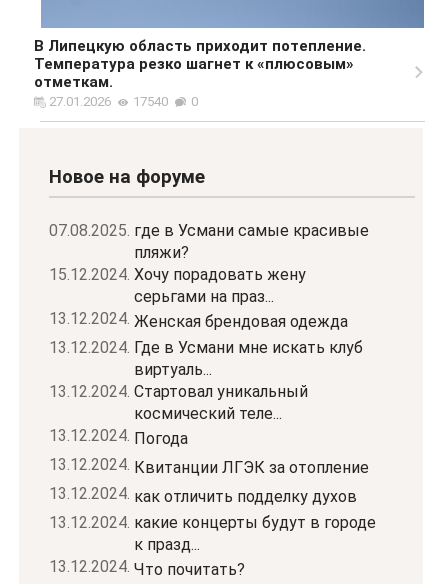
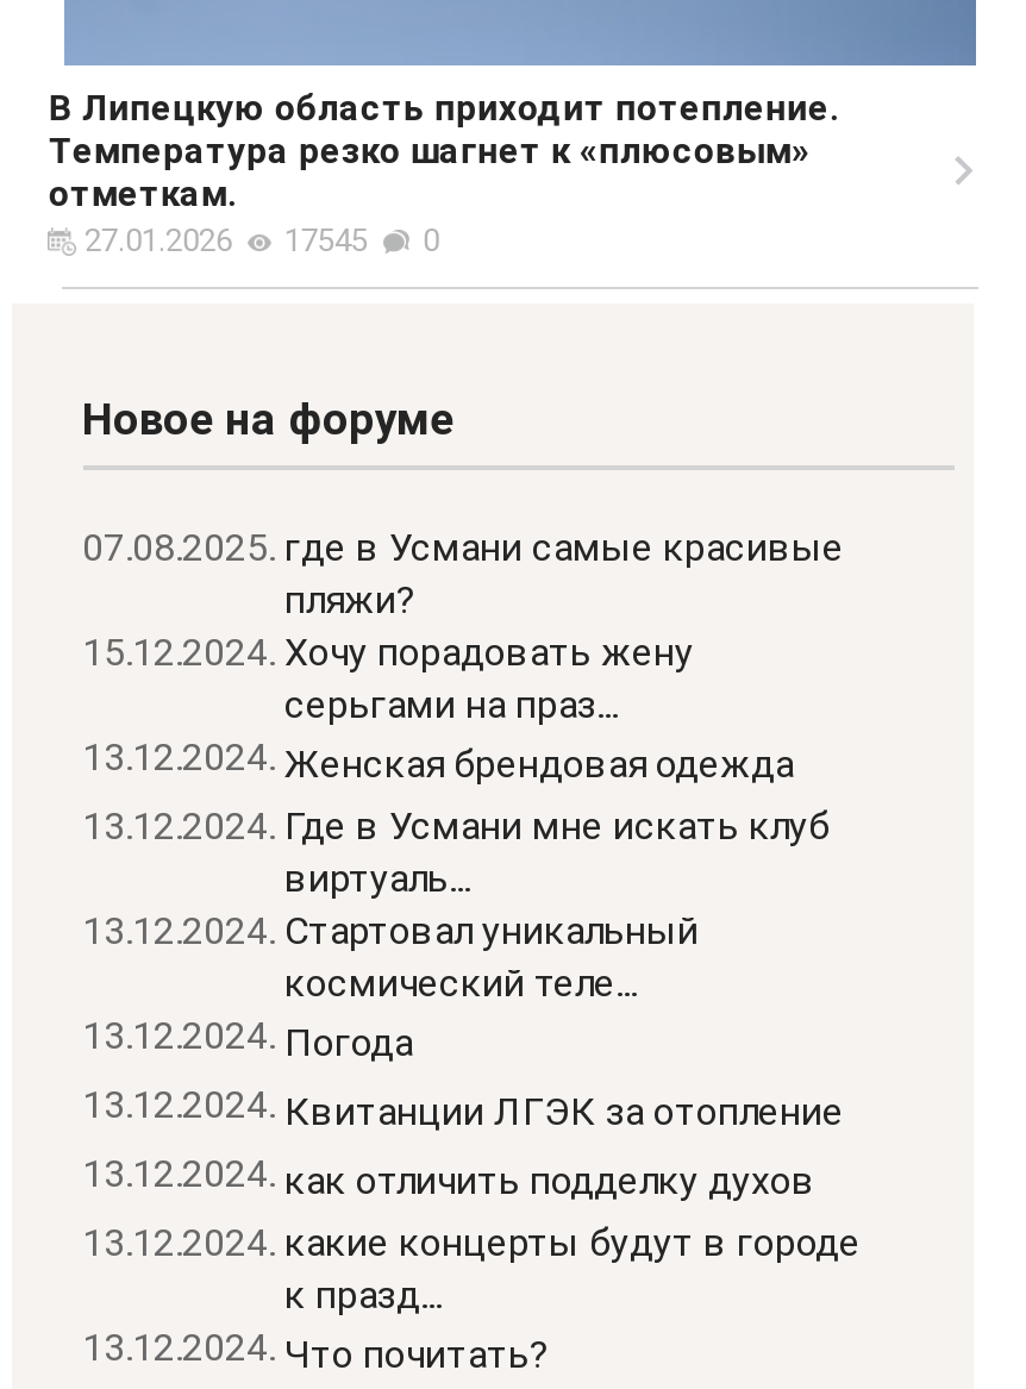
- 27.01.2026 17540 0
+ 27.01.2026 17545 0
